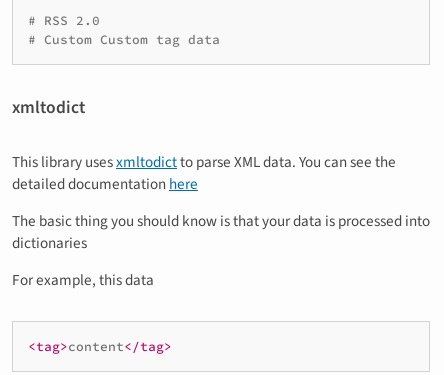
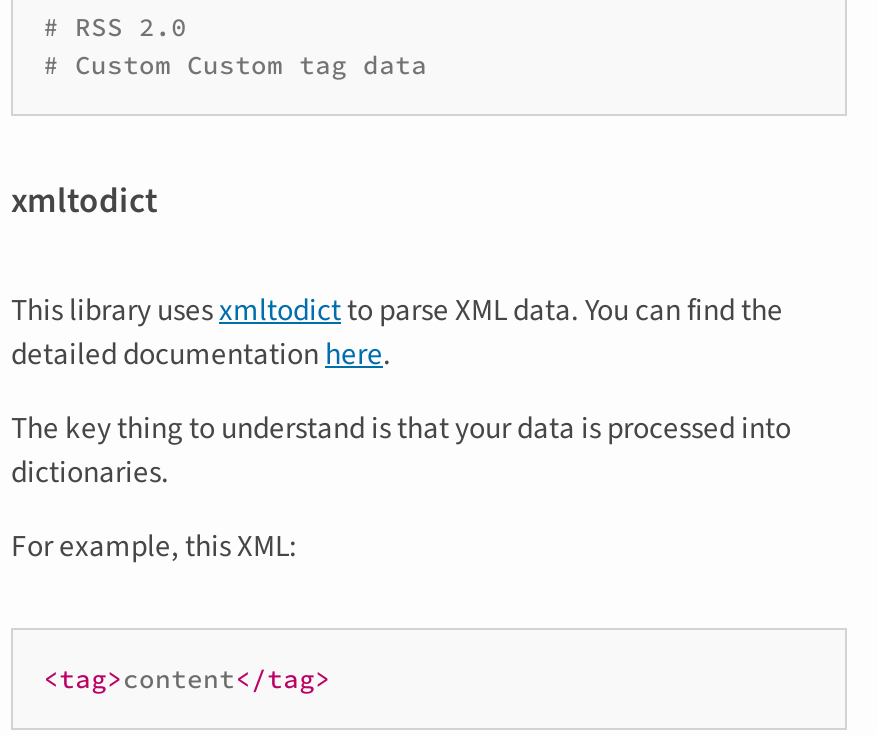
- This library usesxmltodictto parse XML data. You can see the
- detailed documentation here
+ This library usesxmltodictto parse XML data. You can find the
+ detailed documentation here.

- The basic thing you should know is that your data is processed into
- dictionaries
+ The key thing to understand is that your data is processed into
+ dictionaries.

- For example, this data
+ For example, this XML:
